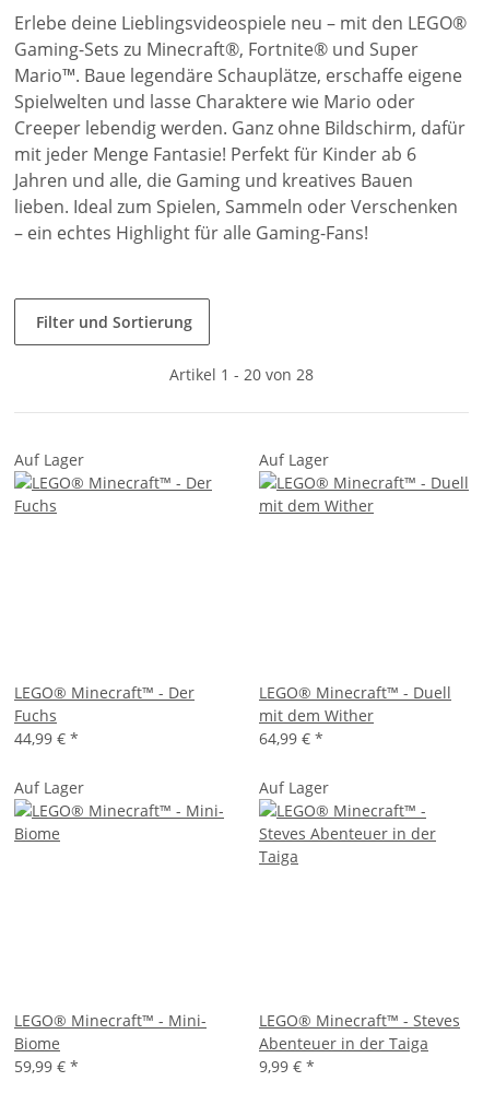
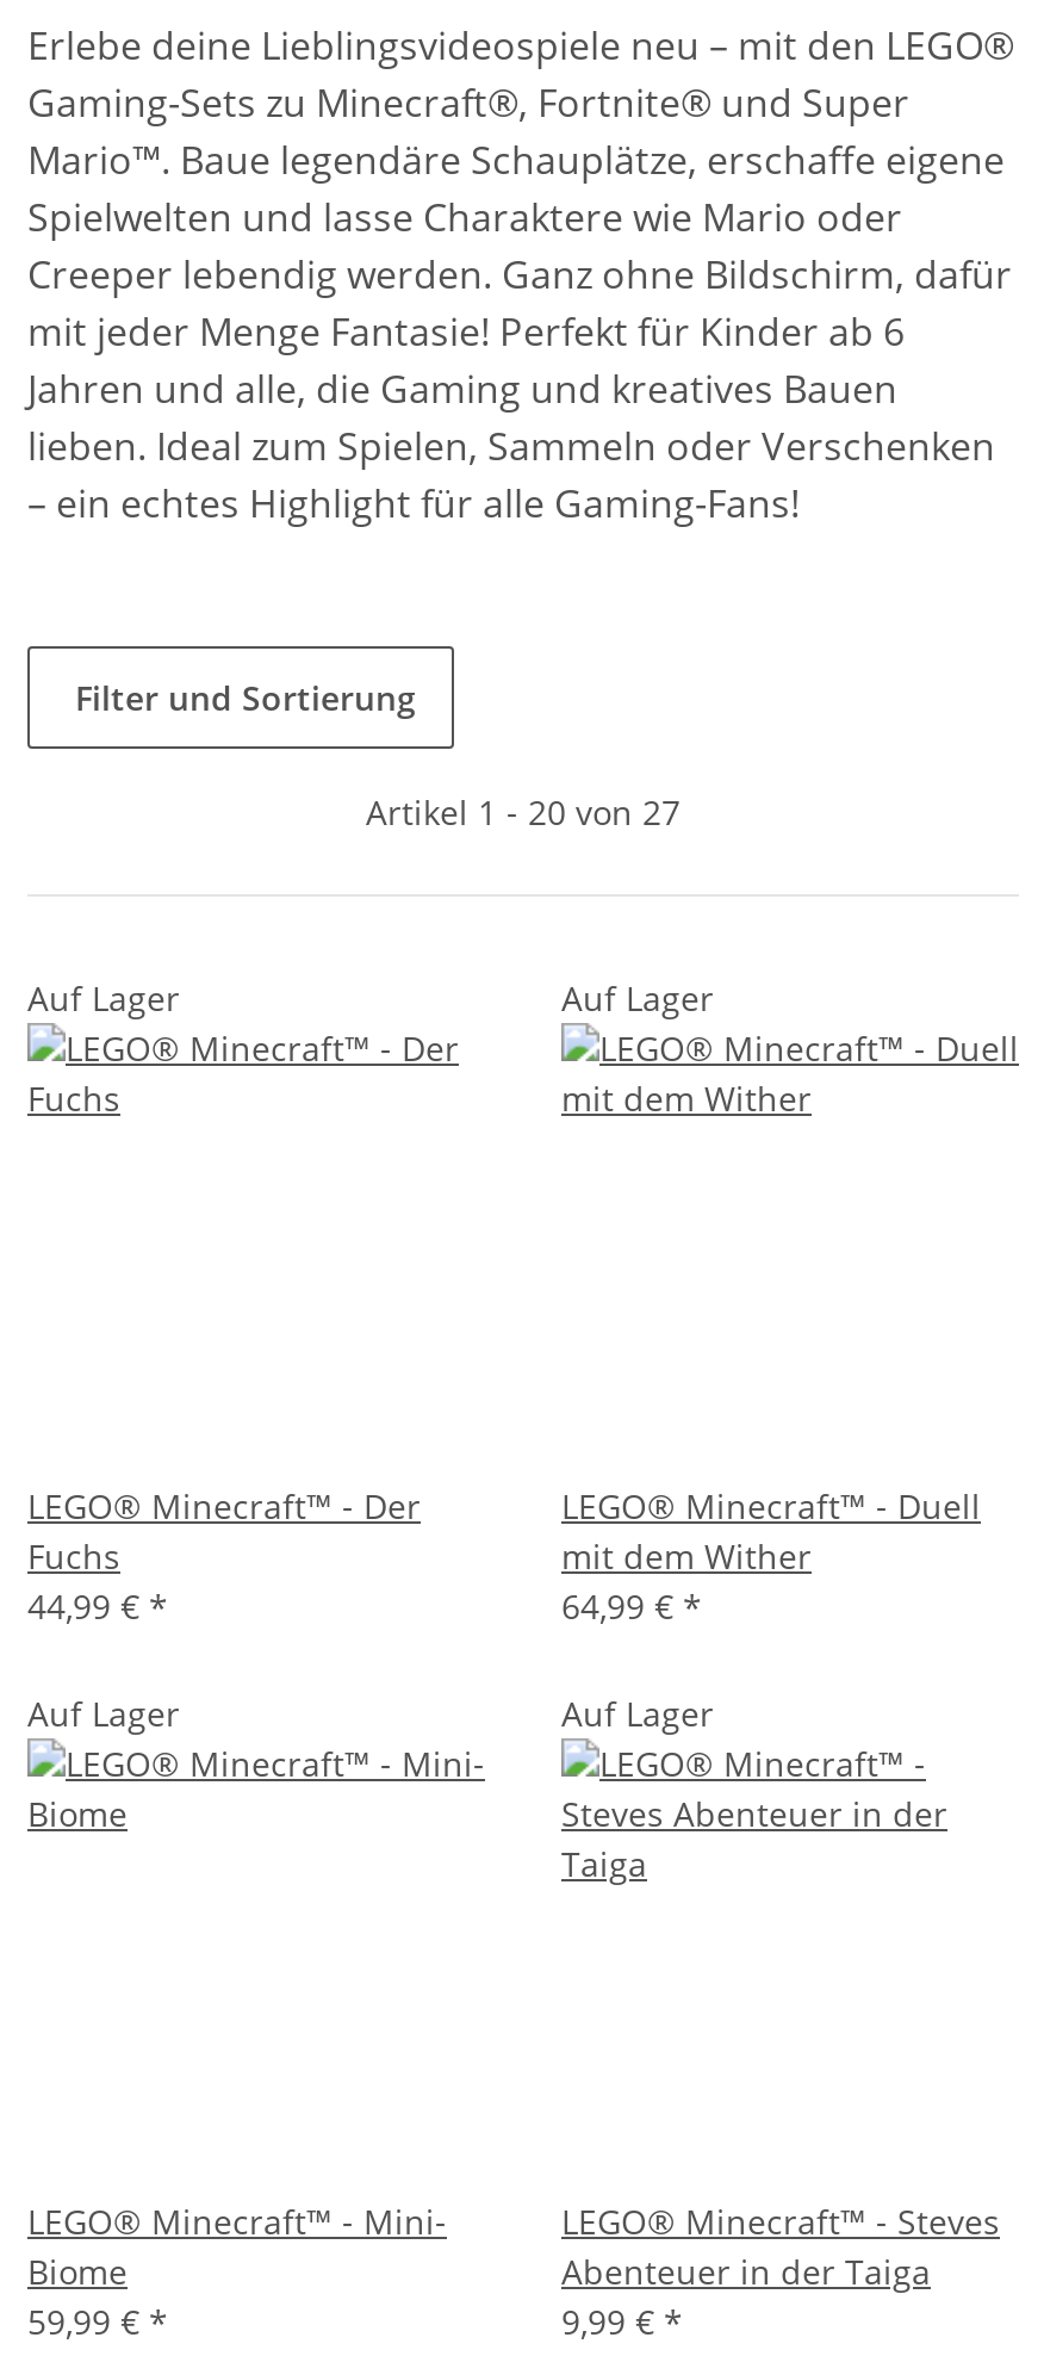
- Artikel 1 - 20 von 28
+ Artikel 1 - 20 von 27
